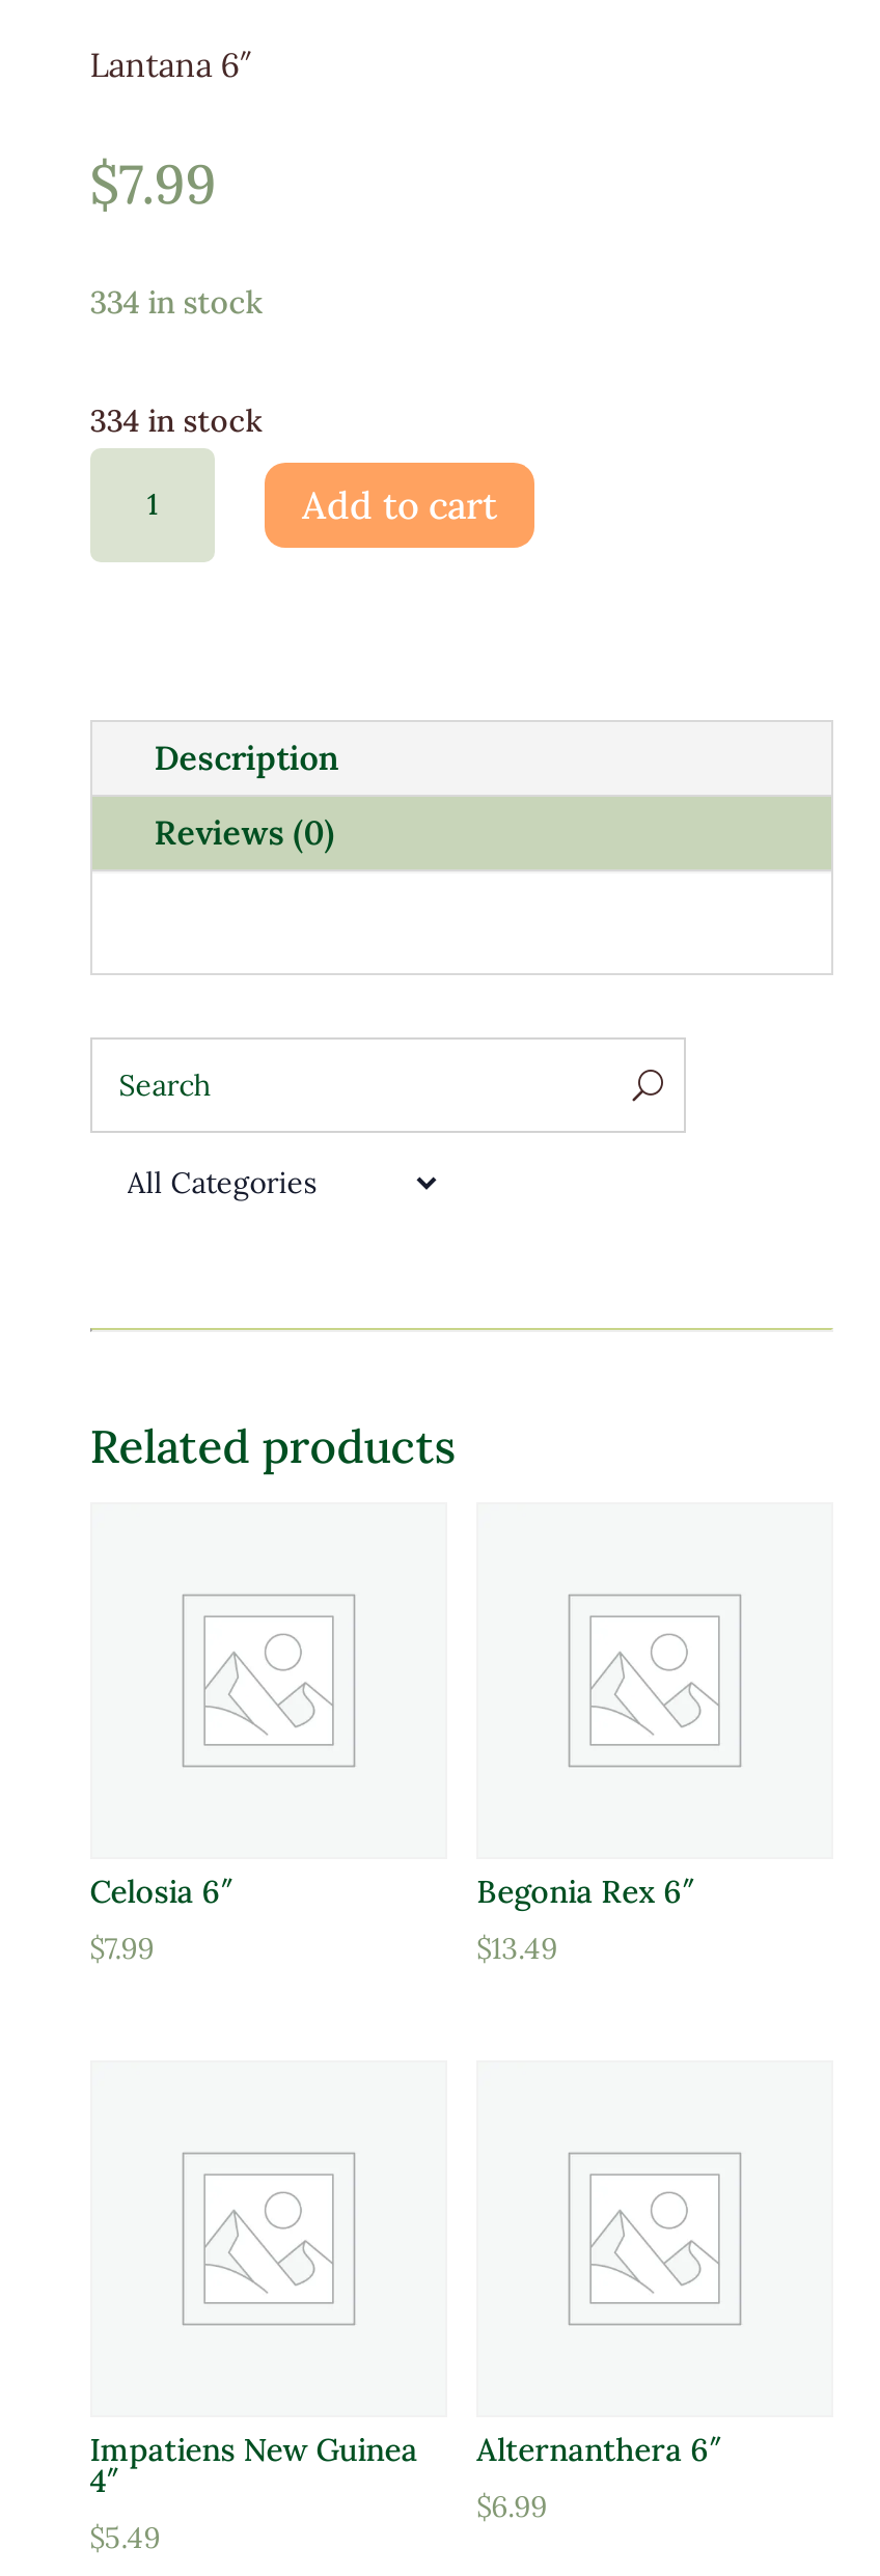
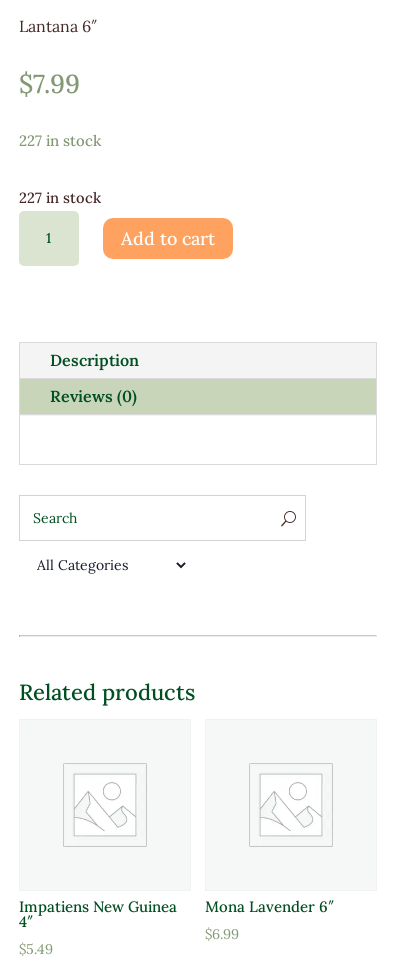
- 334 in stock
+ 227 in stock

- 334 in stock
+ 227 in stock

- Celosia 6″
- $7.99

- Begonia Rex 6″
- $13.49

- Alternanthera 6″
+ Mona Lavender 6″
